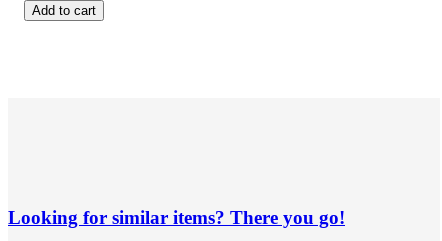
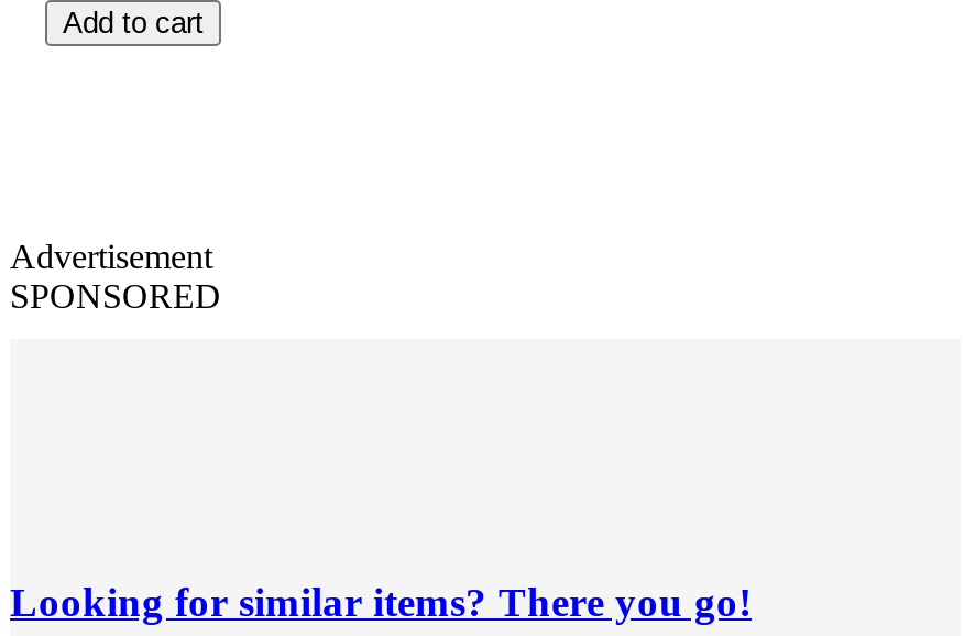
+ Advertisement
+ SPONSORED
